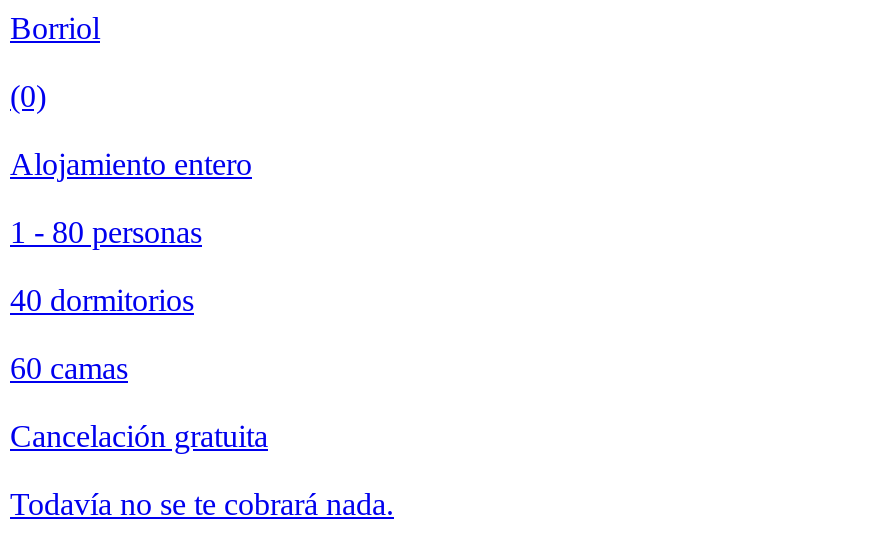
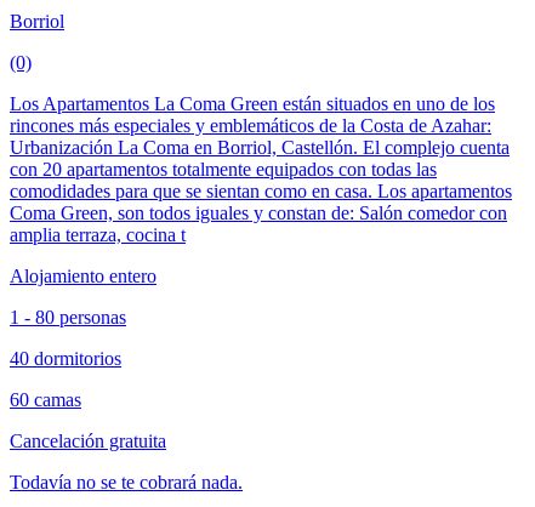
+ Los Apartamentos La Coma Green están situados en uno de los
+ rincones más especiales y emblemáticos de la Costa de Azahar:
+ Urbanización La Coma en Borriol, Castellón. El complejo cuenta
+ con 20 apartamentos totalmente equipados con todas las
+ comodidades para que se sientan como en casa. Los apartamentos
+ Coma Green, son todos iguales y constan de: Salón comedor con
+ amplia terraza, cocina t
